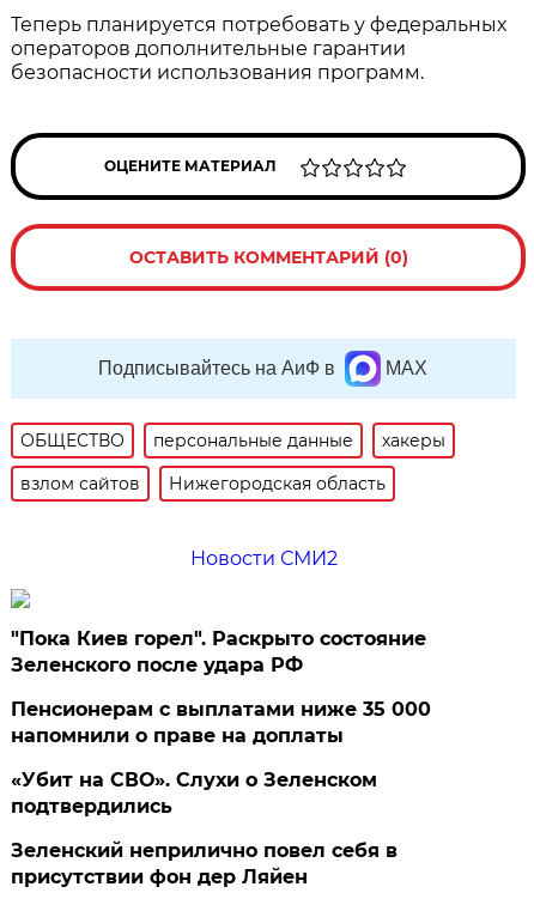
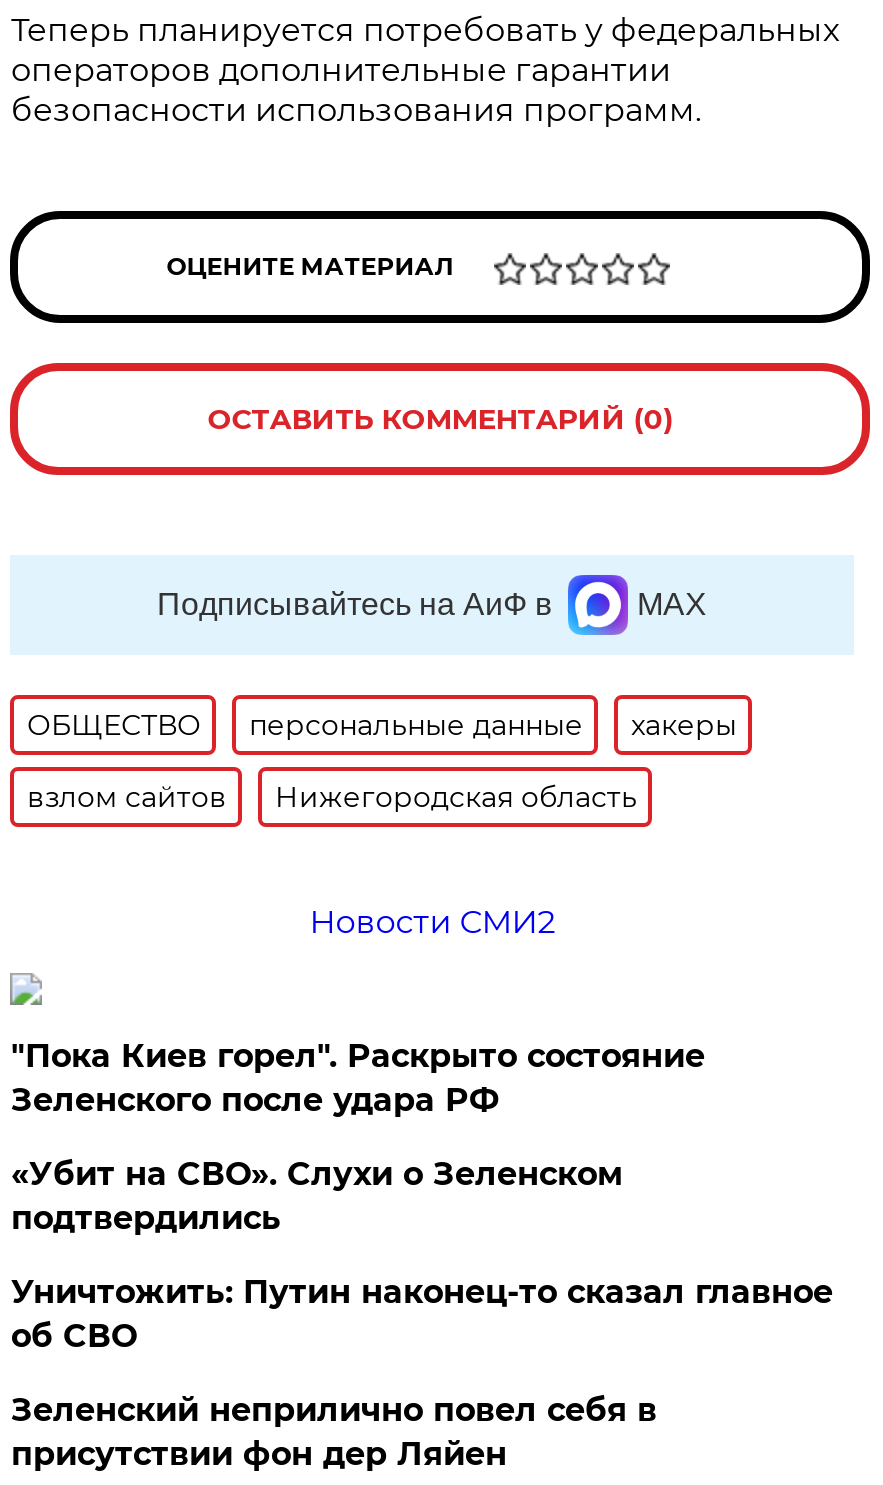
- Пенсионерам с выплатами ниже 35 000
- напомнили о праве на доплаты

moved up: «Убит на СВО». Слухи о Зеленском | подтвердились

+ Уничтожить: Путин наконец-то сказал главное
+ об СВО
